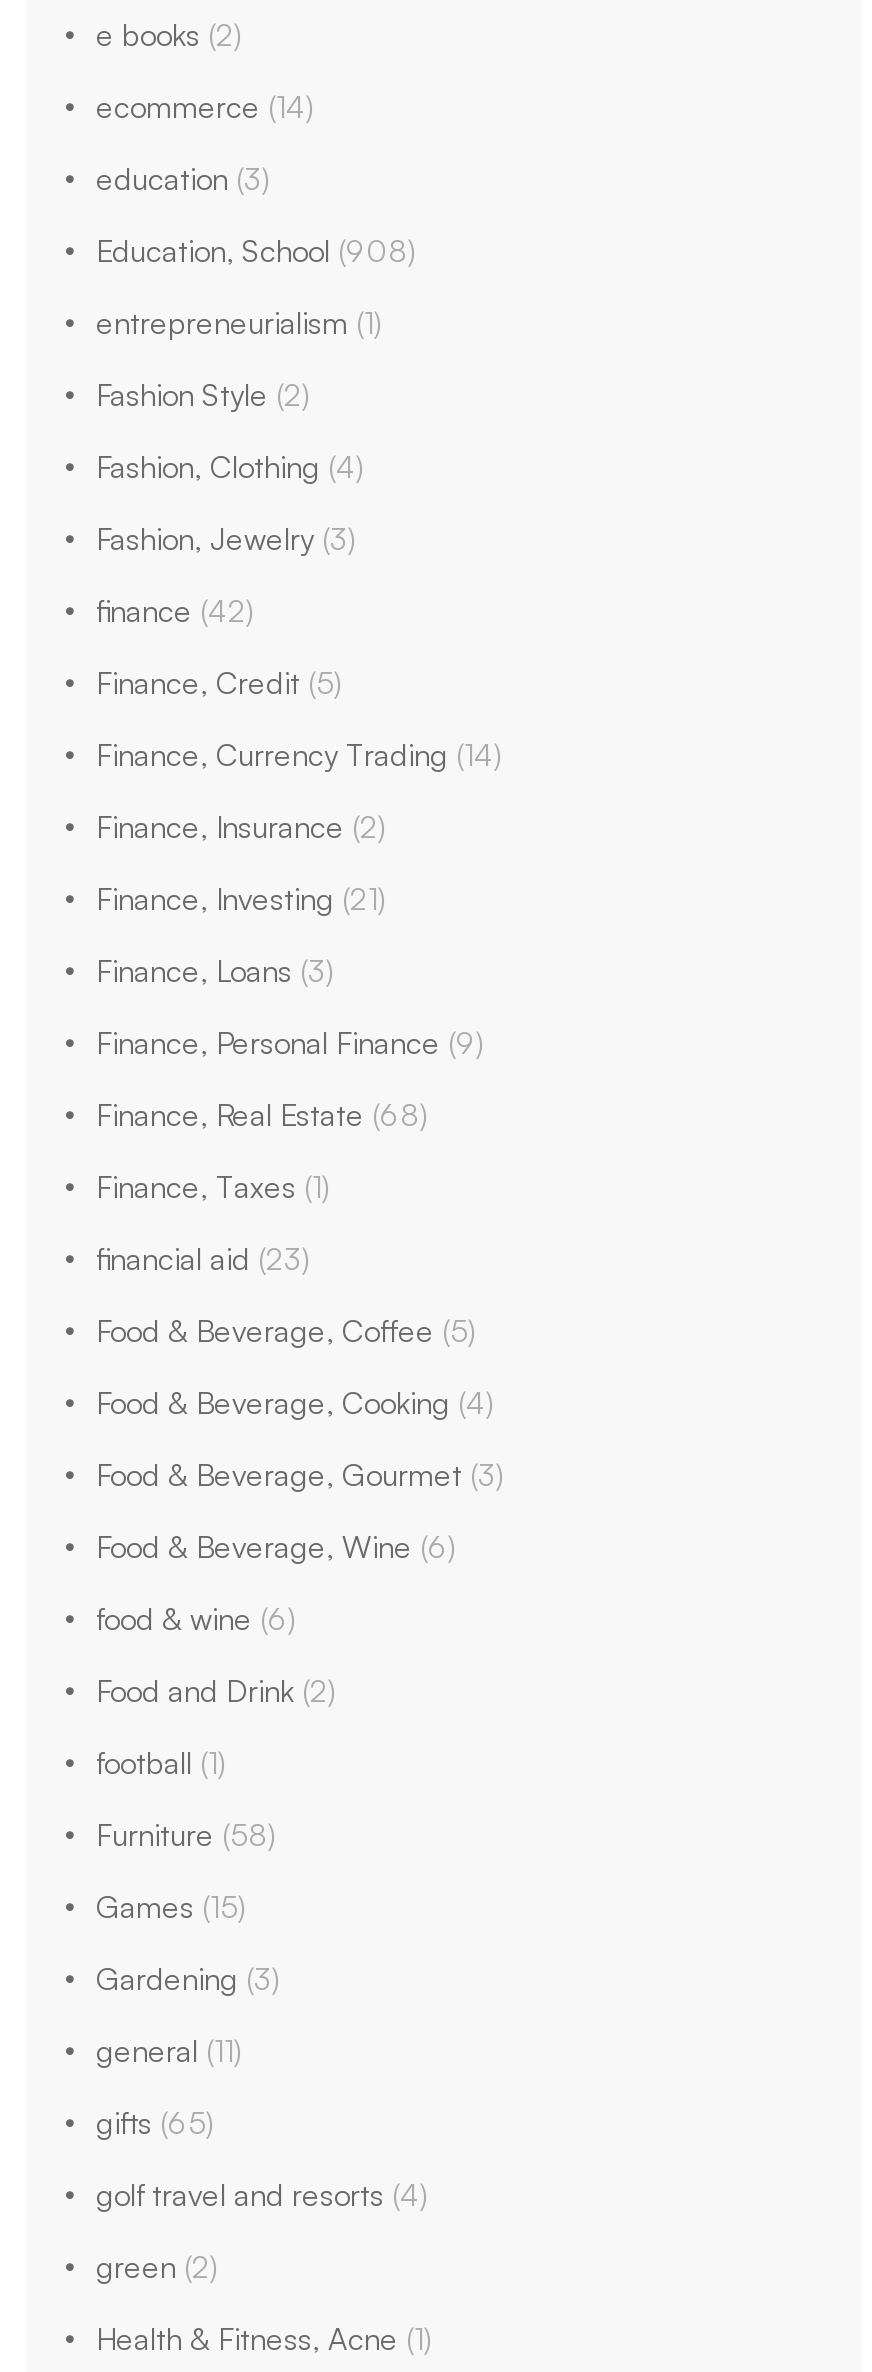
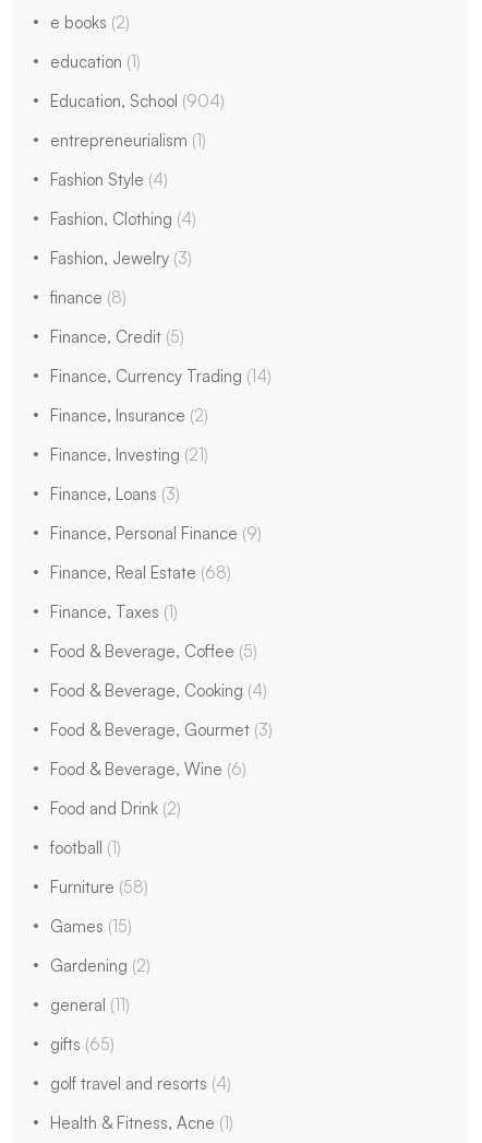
- ecommerce (14)
- education (3)
- Education, School (908)
+ education (1)
+ Education, School (904)

- Fashion Style (2)
+ Fashion Style (4)

- finance (42)
+ finance (8)

- financial aid (23)

- food & wine (6)

- Gardening (3)
+ Gardening (2)

- green (2)
